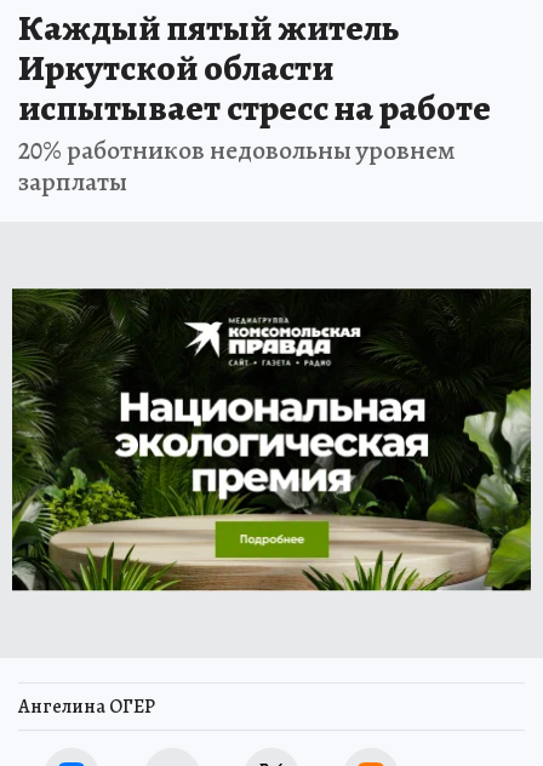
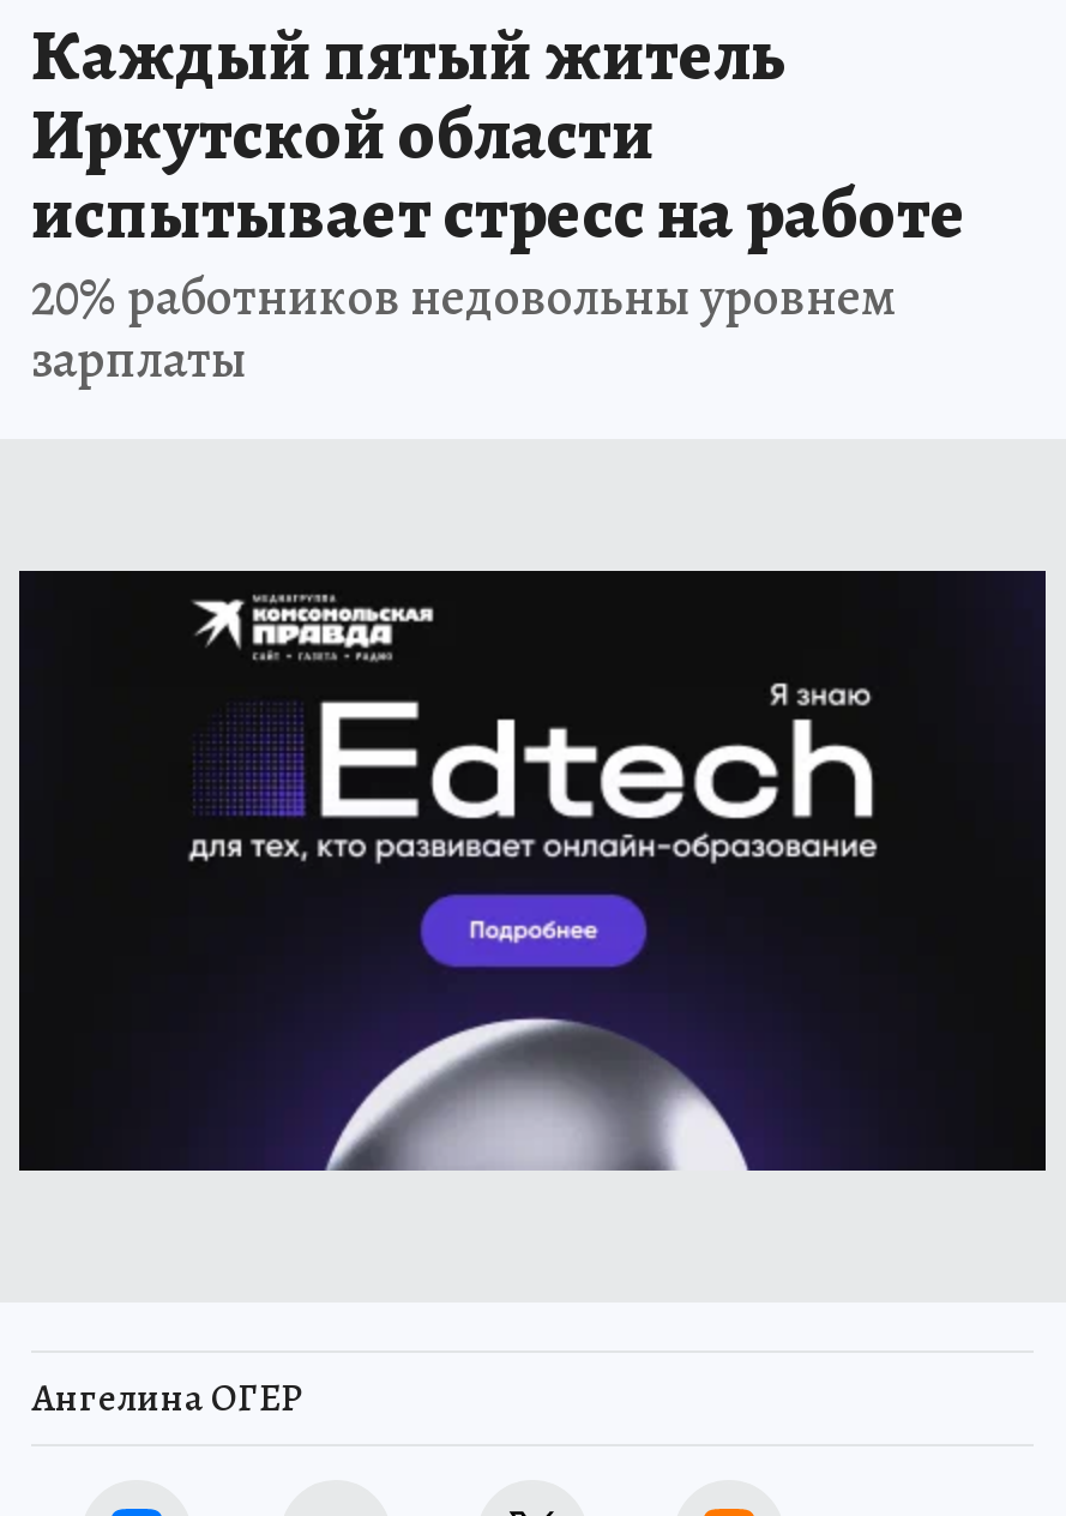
- [image]
+ [image]
